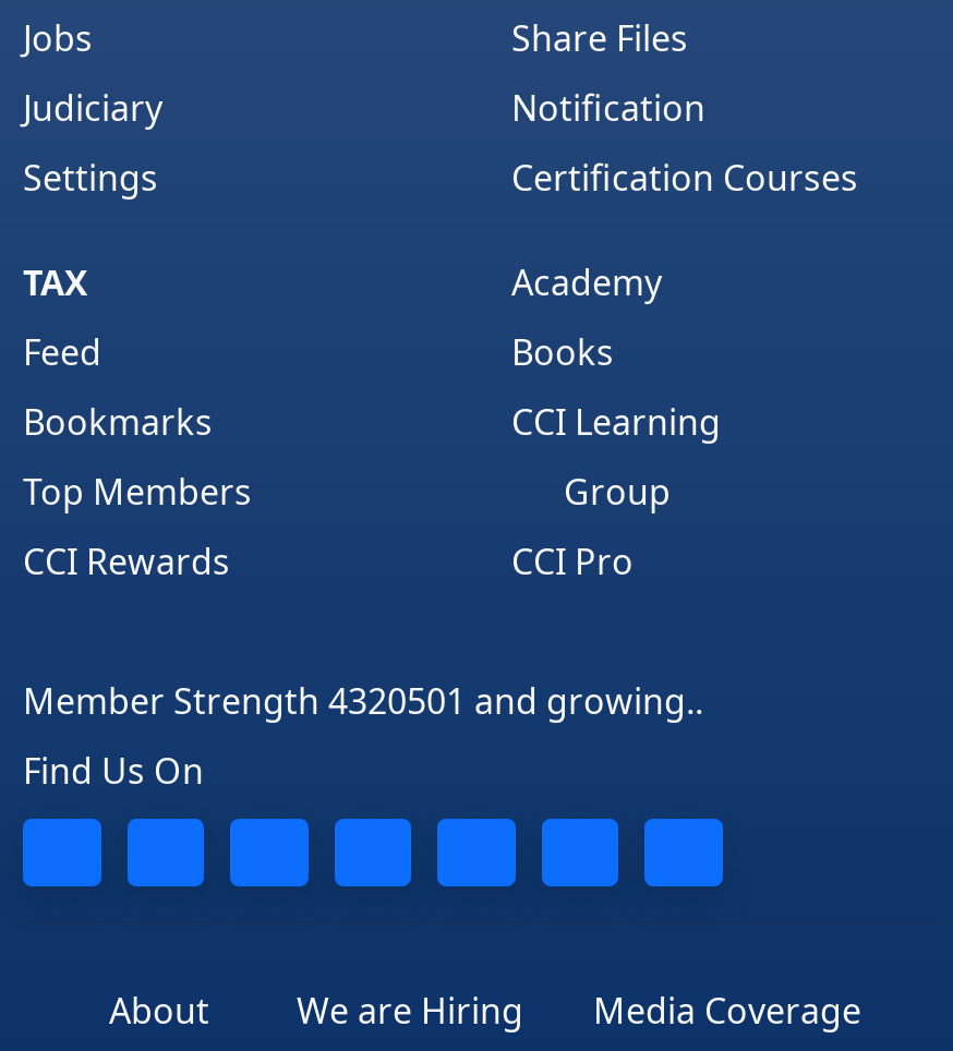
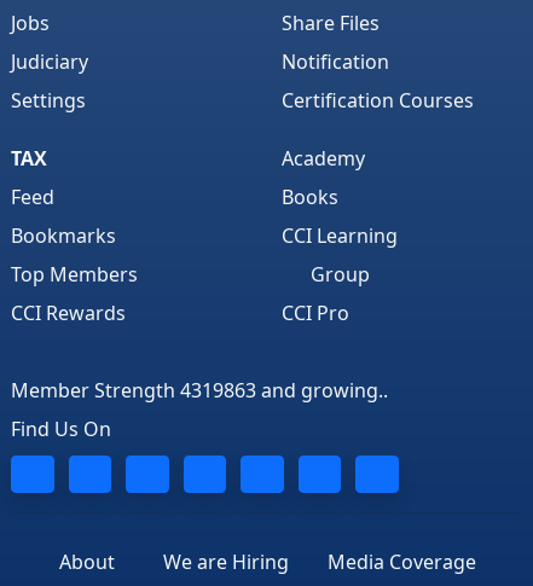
- Member Strength 4320501 and growing..
+ Member Strength 4319863 and growing..
